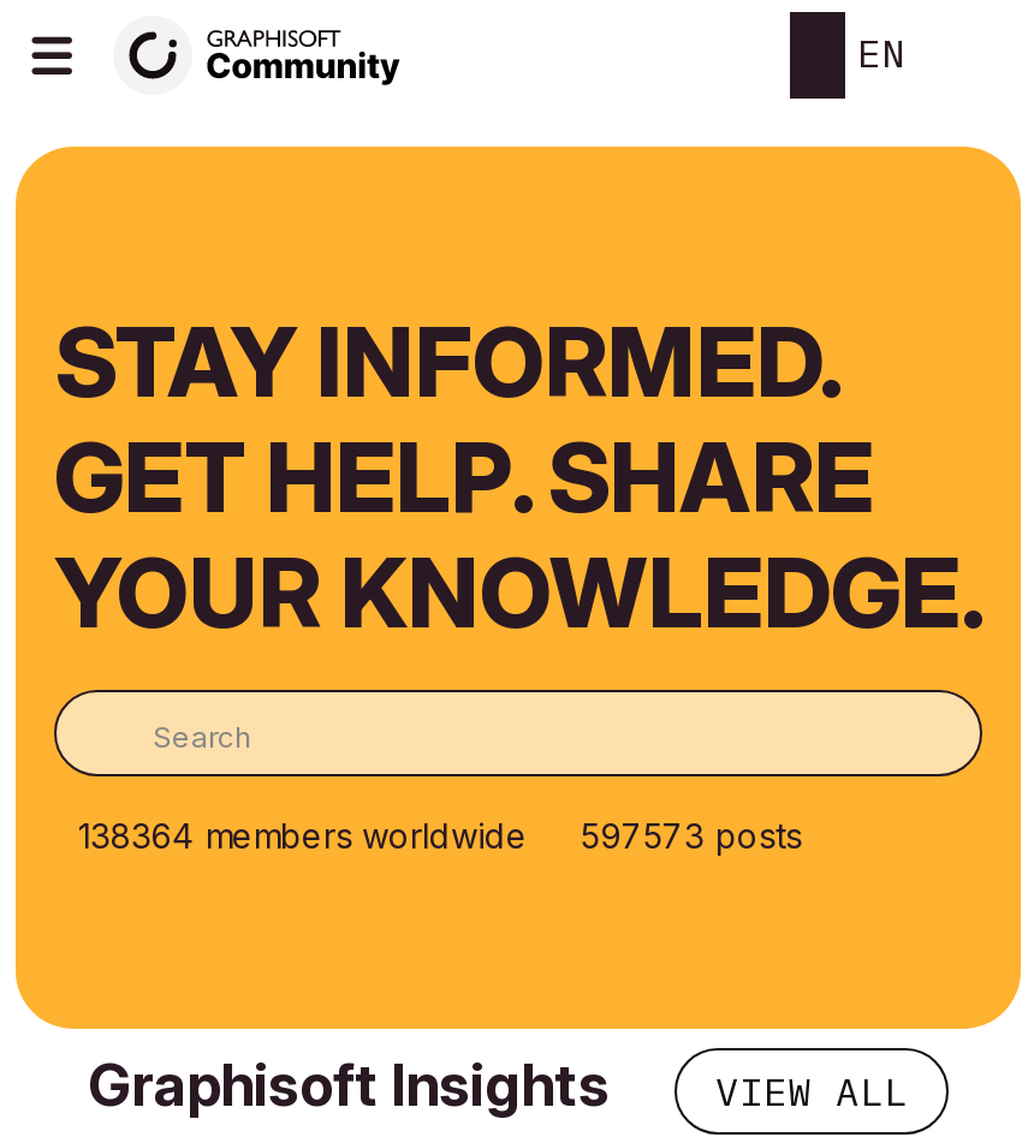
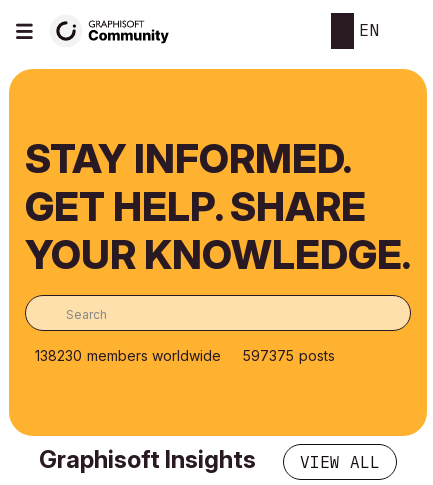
- 138364 members worldwide
+ 138230 members worldwide

- 597573 posts
+ 597375 posts
